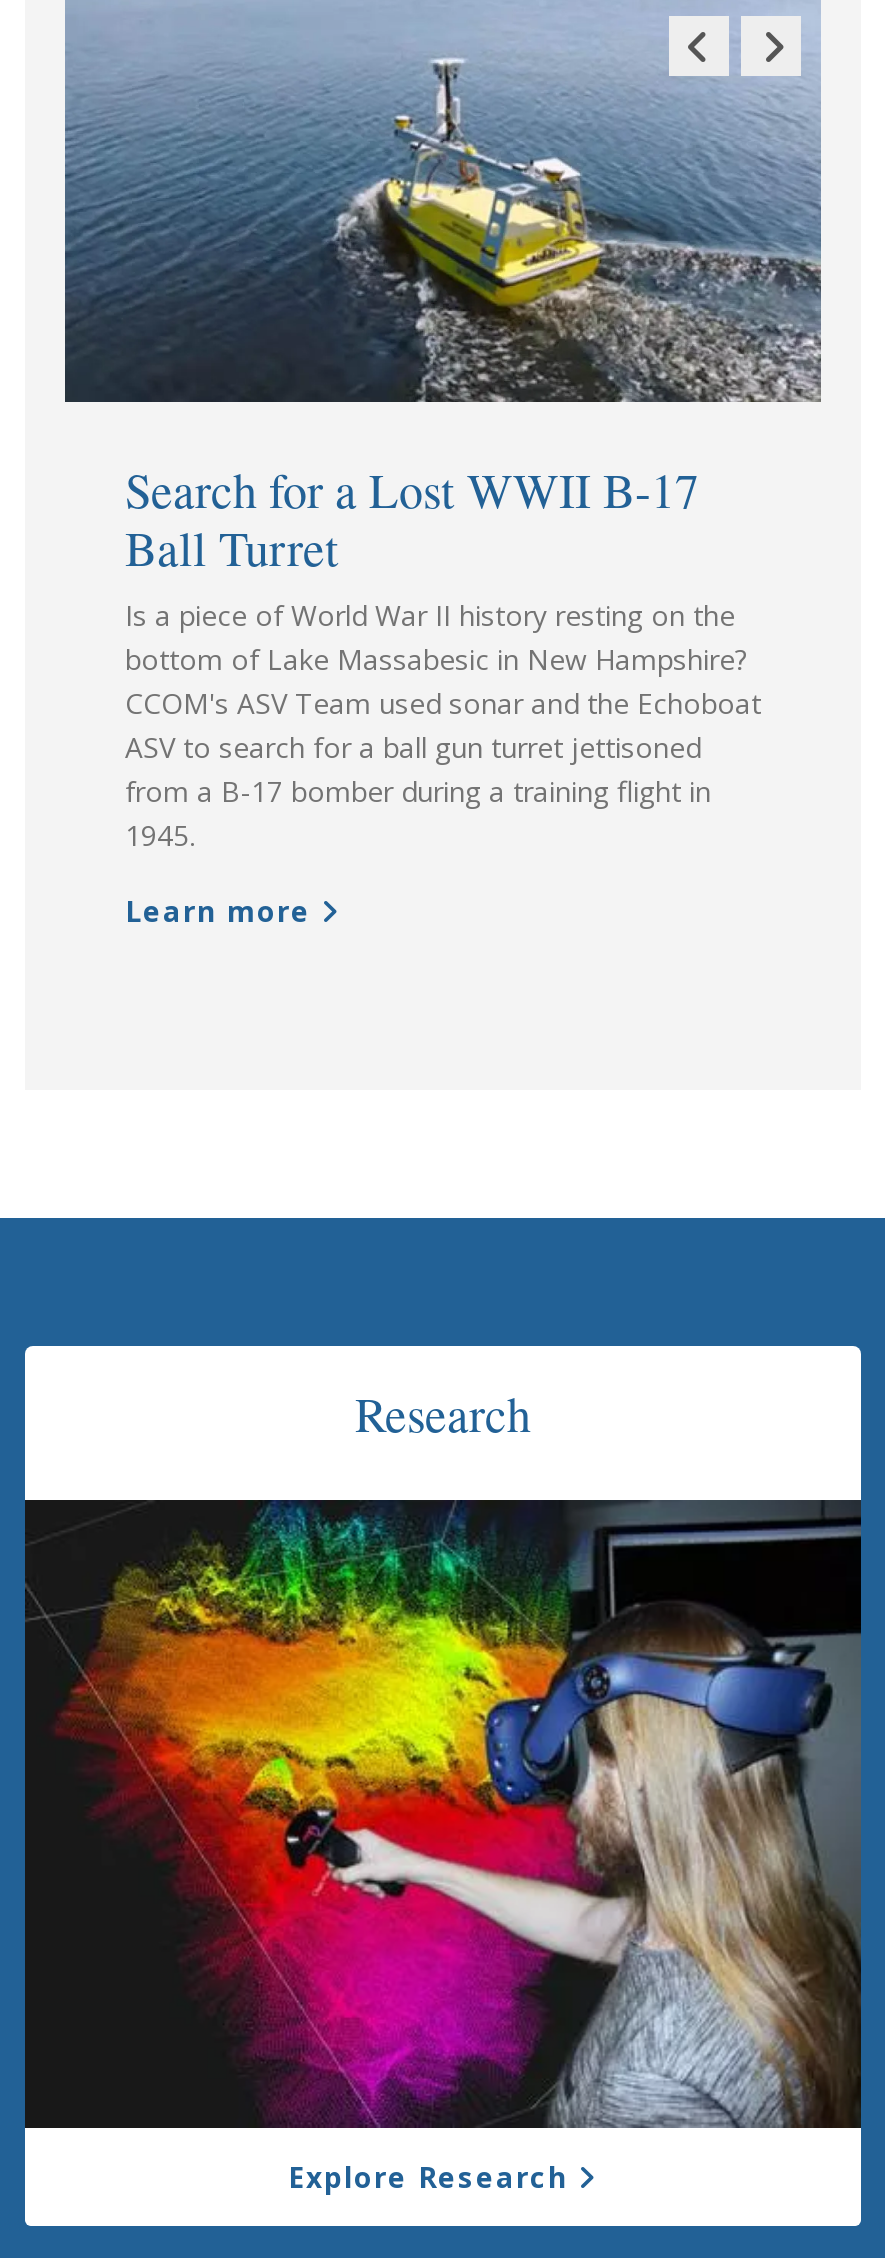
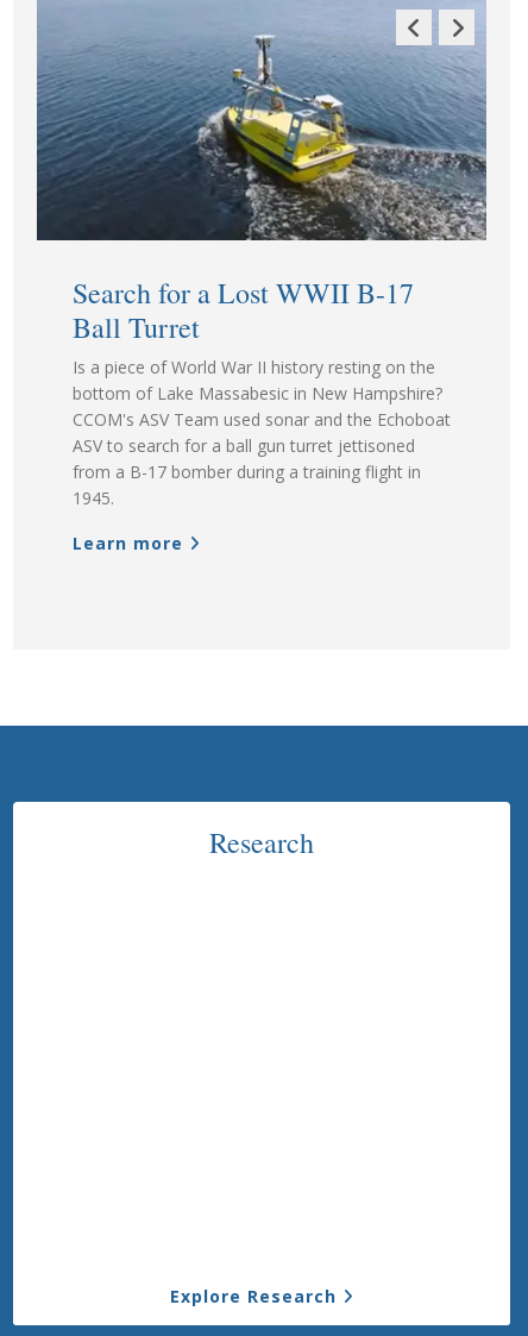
- [image]
